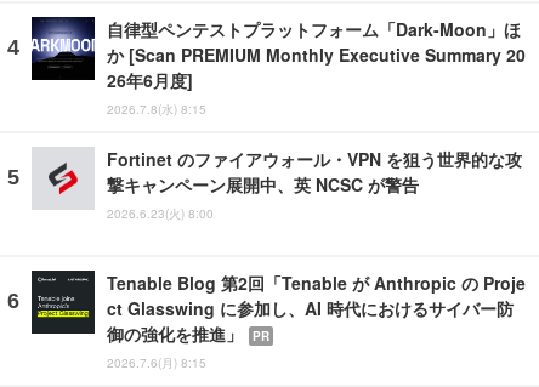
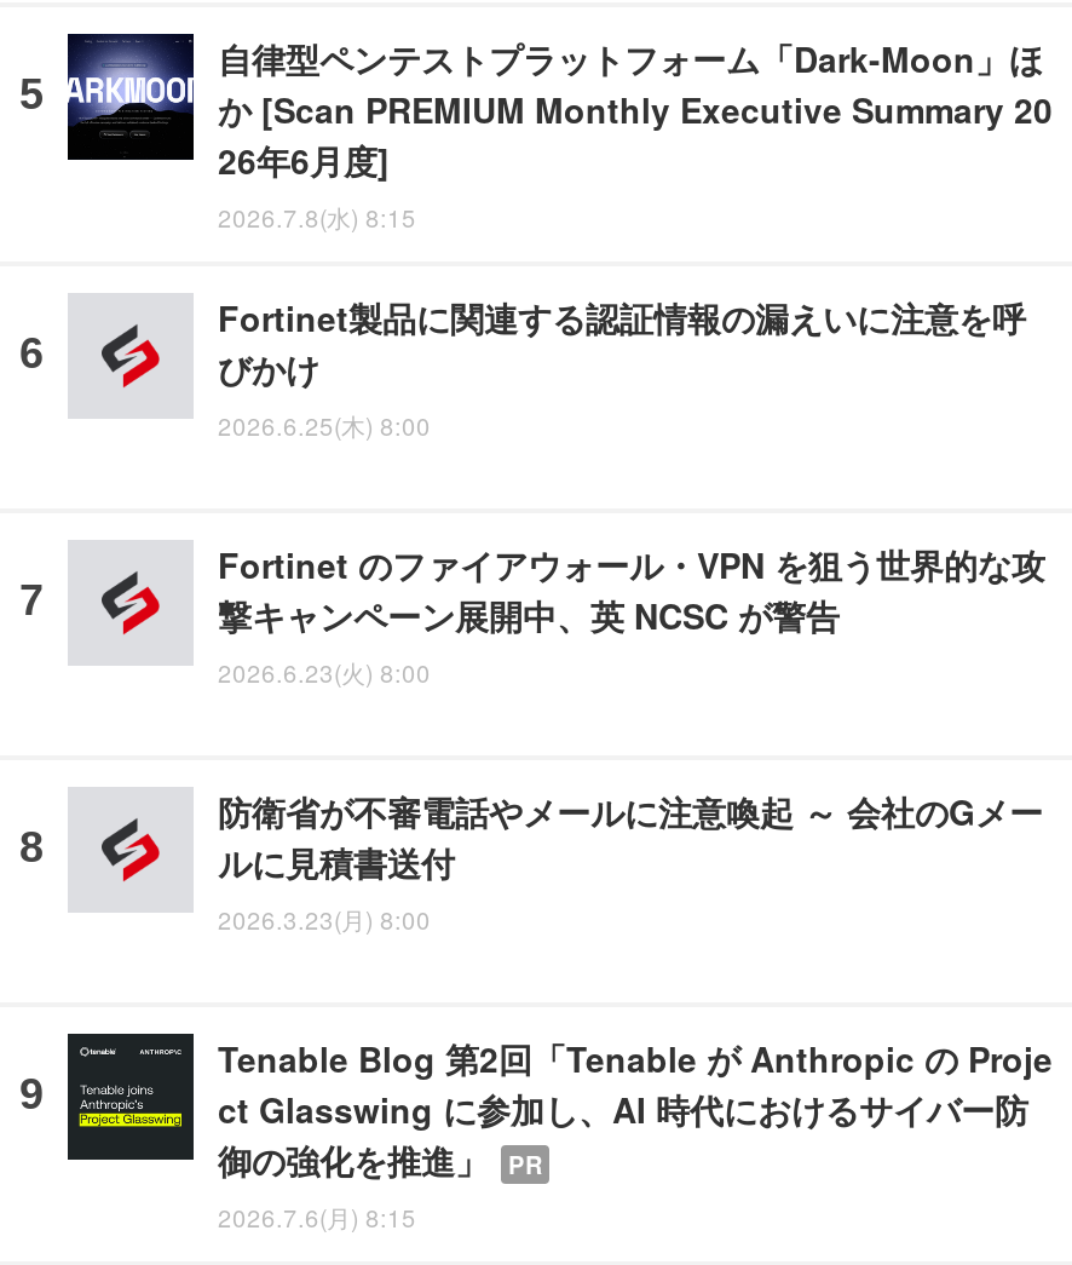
+ Fortinet製品に関連する認証情報の漏えいに注意を呼
+ びかけ
+ 2026.6.25(木) 8:00

+ 防衛省が不審電話やメールに注意喚起 ～ 会社のGメー
+ ルに見積書送付
+ 2026.3.23(月) 8:00
